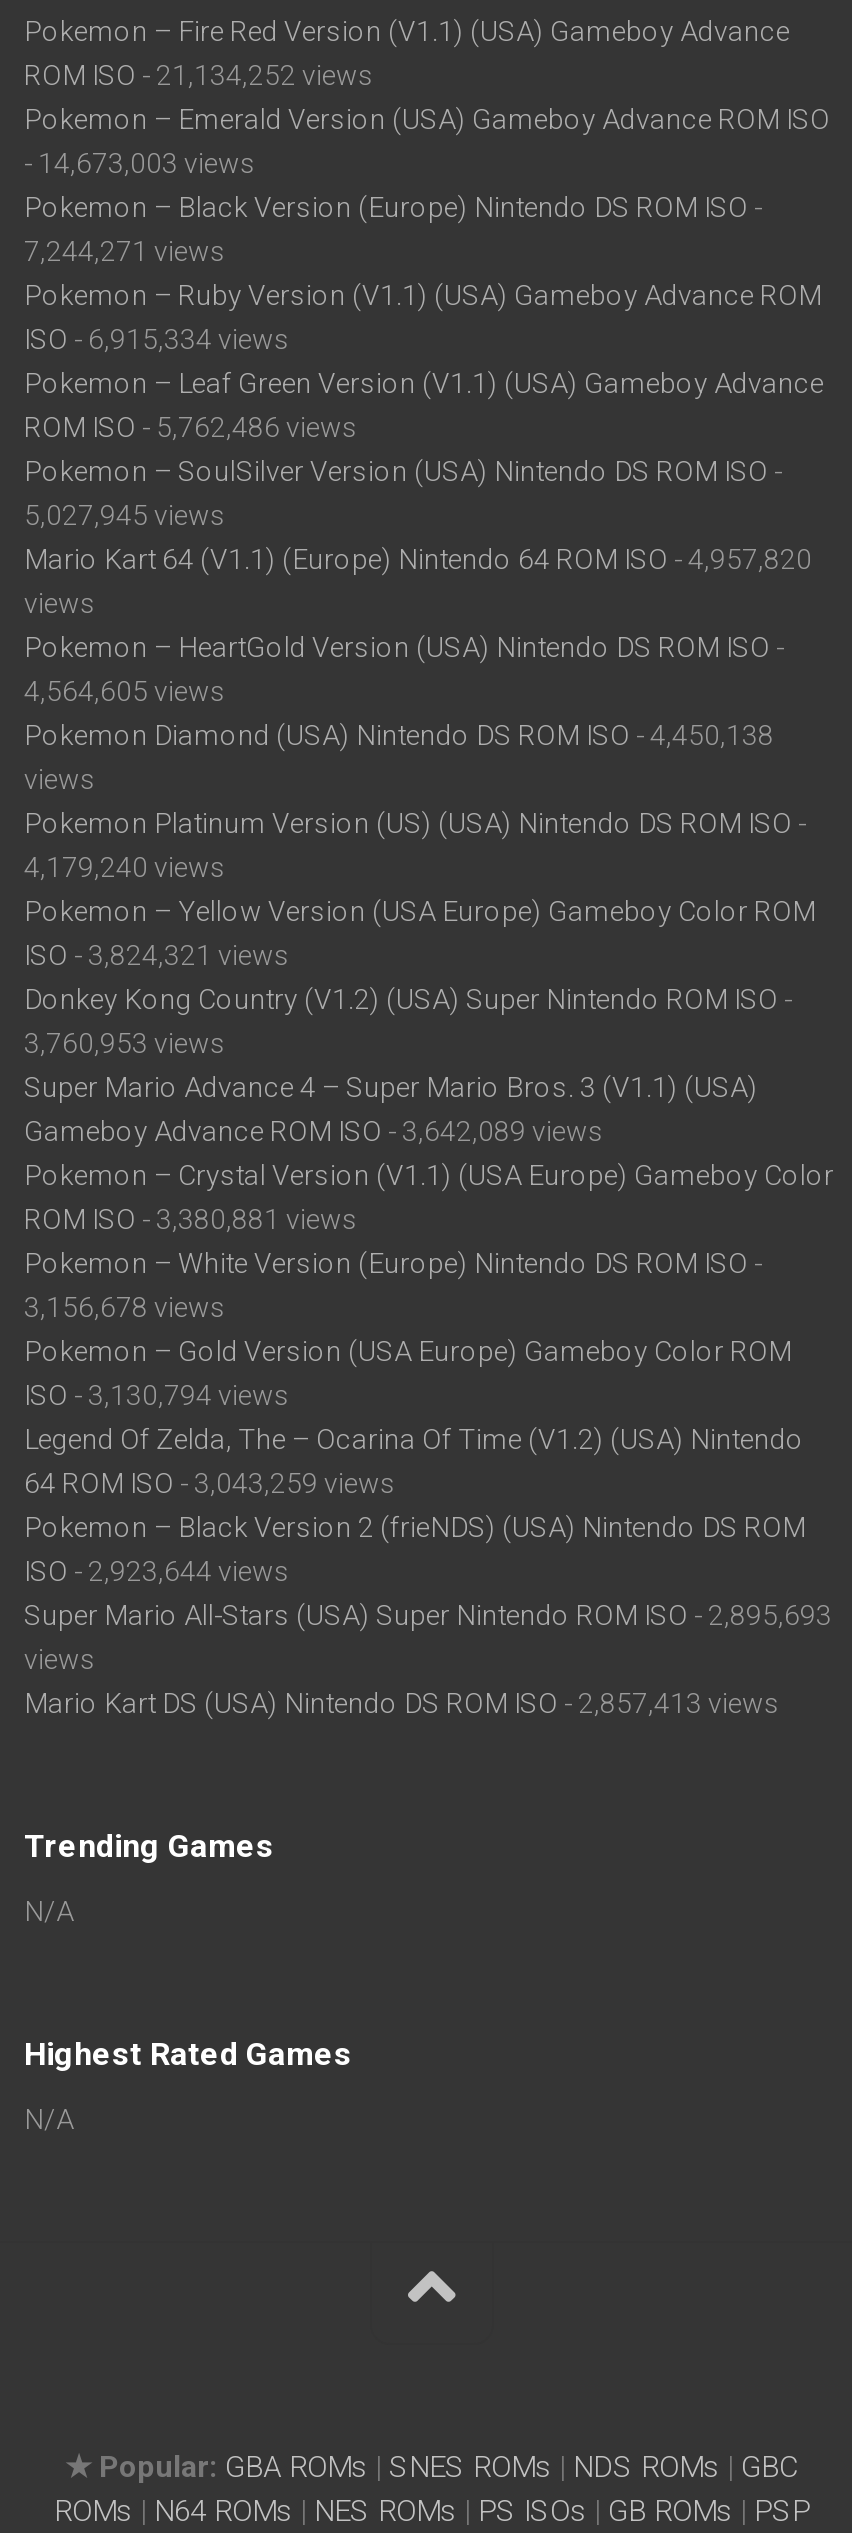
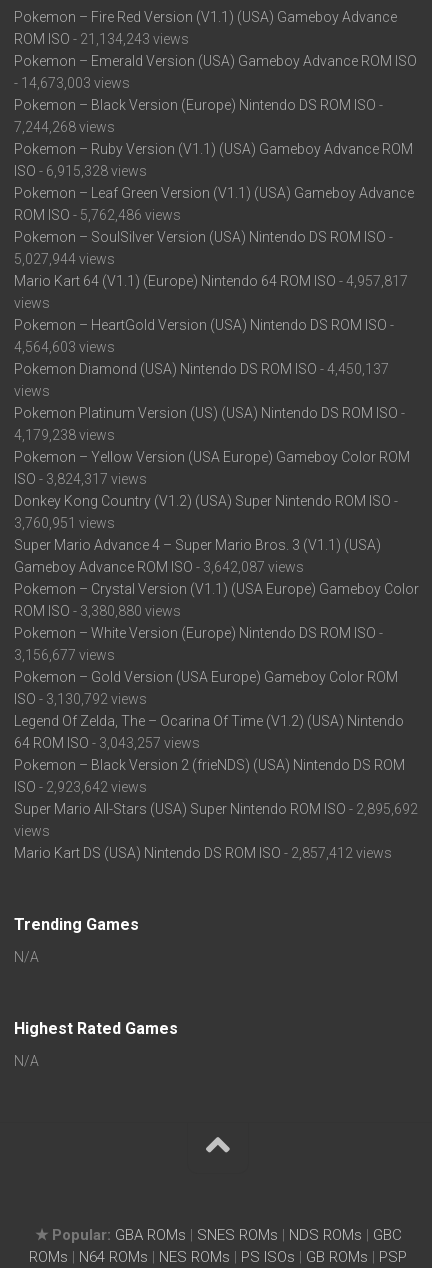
- ROM ISO - 21,134,252 views
+ ROM ISO - 21,134,243 views

- 7,244,271 views
+ 7,244,268 views

- ISO - 6,915,334 views
+ ISO - 6,915,328 views

- 5,027,945 views
+ 5,027,944 views

- Mario Kart 64 (V1.1) (Europe) Nintendo 64 ROM ISO - 4,957,820
+ Mario Kart 64 (V1.1) (Europe) Nintendo 64 ROM ISO - 4,957,817

- 4,564,605 views
+ 4,564,603 views

- Pokemon Diamond (USA) Nintendo DS ROM ISO - 4,450,138
+ Pokemon Diamond (USA) Nintendo DS ROM ISO - 4,450,137

- 4,179,240 views
+ 4,179,238 views

- ISO - 3,824,321 views
+ ISO - 3,824,317 views

- 3,760,953 views
+ 3,760,951 views

- Gameboy Advance ROM ISO - 3,642,089 views
+ Gameboy Advance ROM ISO - 3,642,087 views

- ROM ISO - 3,380,881 views
+ ROM ISO - 3,380,880 views

- 3,156,678 views
+ 3,156,677 views

- ISO - 3,130,794 views
+ ISO - 3,130,792 views

- 64 ROM ISO - 3,043,259 views
+ 64 ROM ISO - 3,043,257 views

- ISO - 2,923,644 views
+ ISO - 2,923,642 views

- Super Mario All-Stars (USA) Super Nintendo ROM ISO - 2,895,693
+ Super Mario All-Stars (USA) Super Nintendo ROM ISO - 2,895,692

- Mario Kart DS (USA) Nintendo DS ROM ISO - 2,857,413 views
+ Mario Kart DS (USA) Nintendo DS ROM ISO - 2,857,412 views
